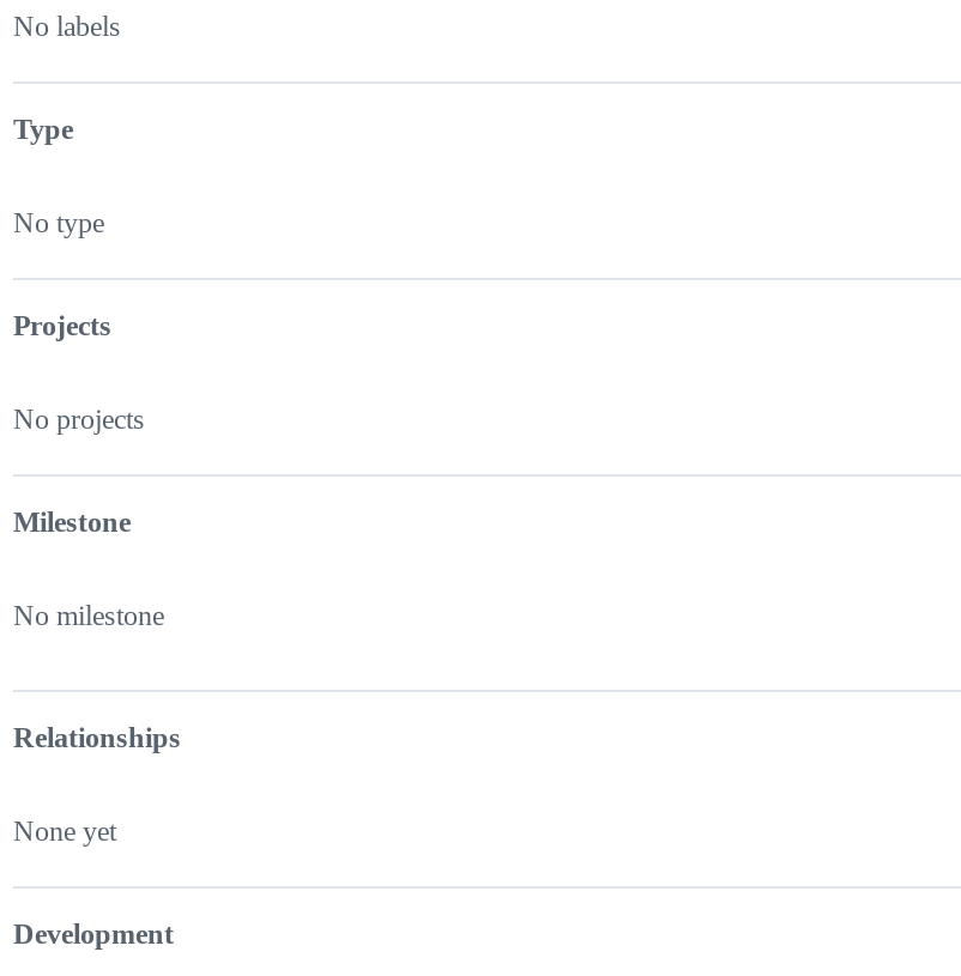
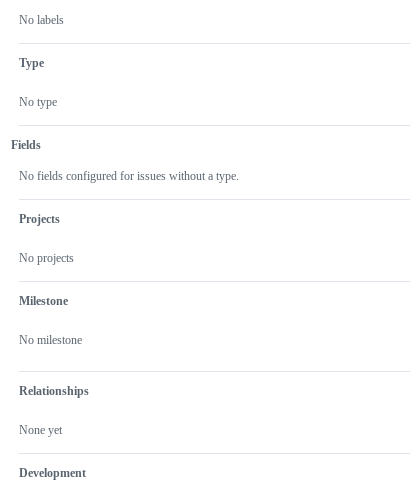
+ Fields
+ No fields configured for issues without a type.
